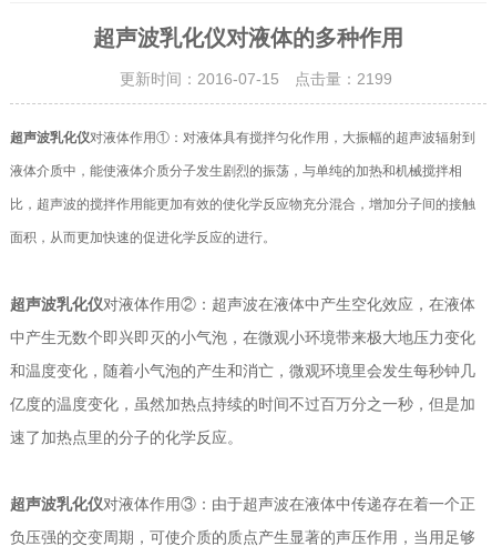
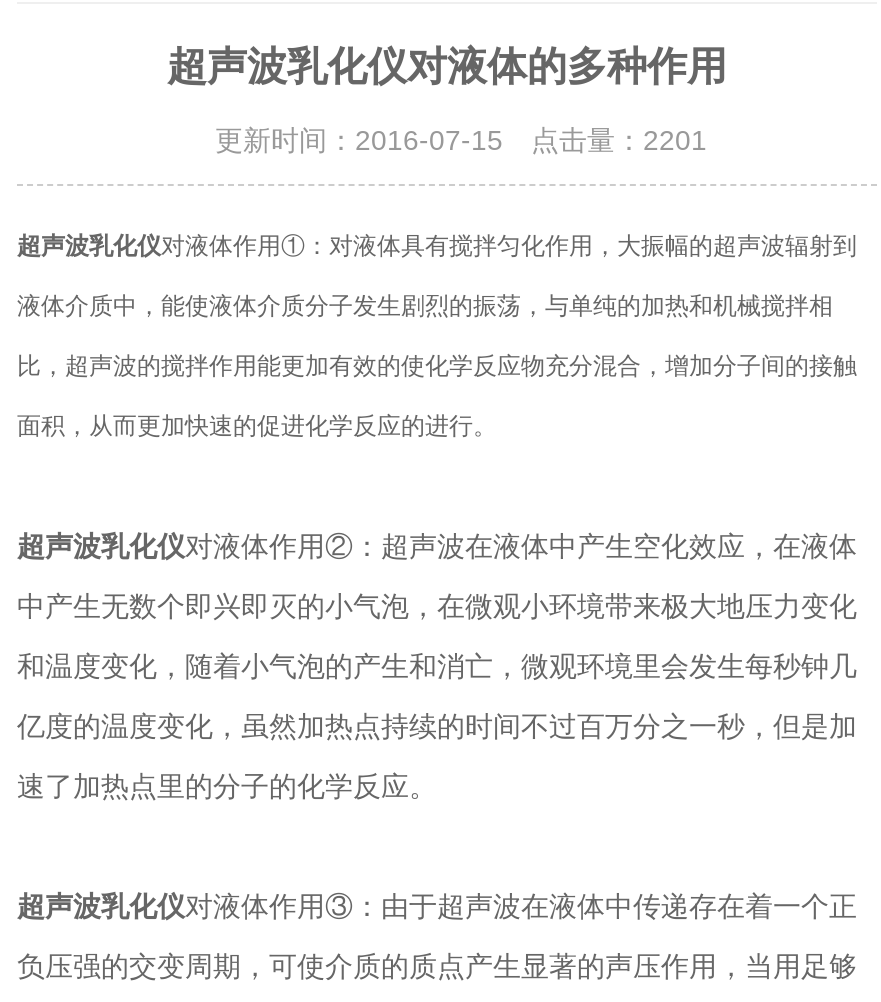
- 更新时间：2016-07-15 点击量：2199
+ 更新时间：2016-07-15 点击量：2201
